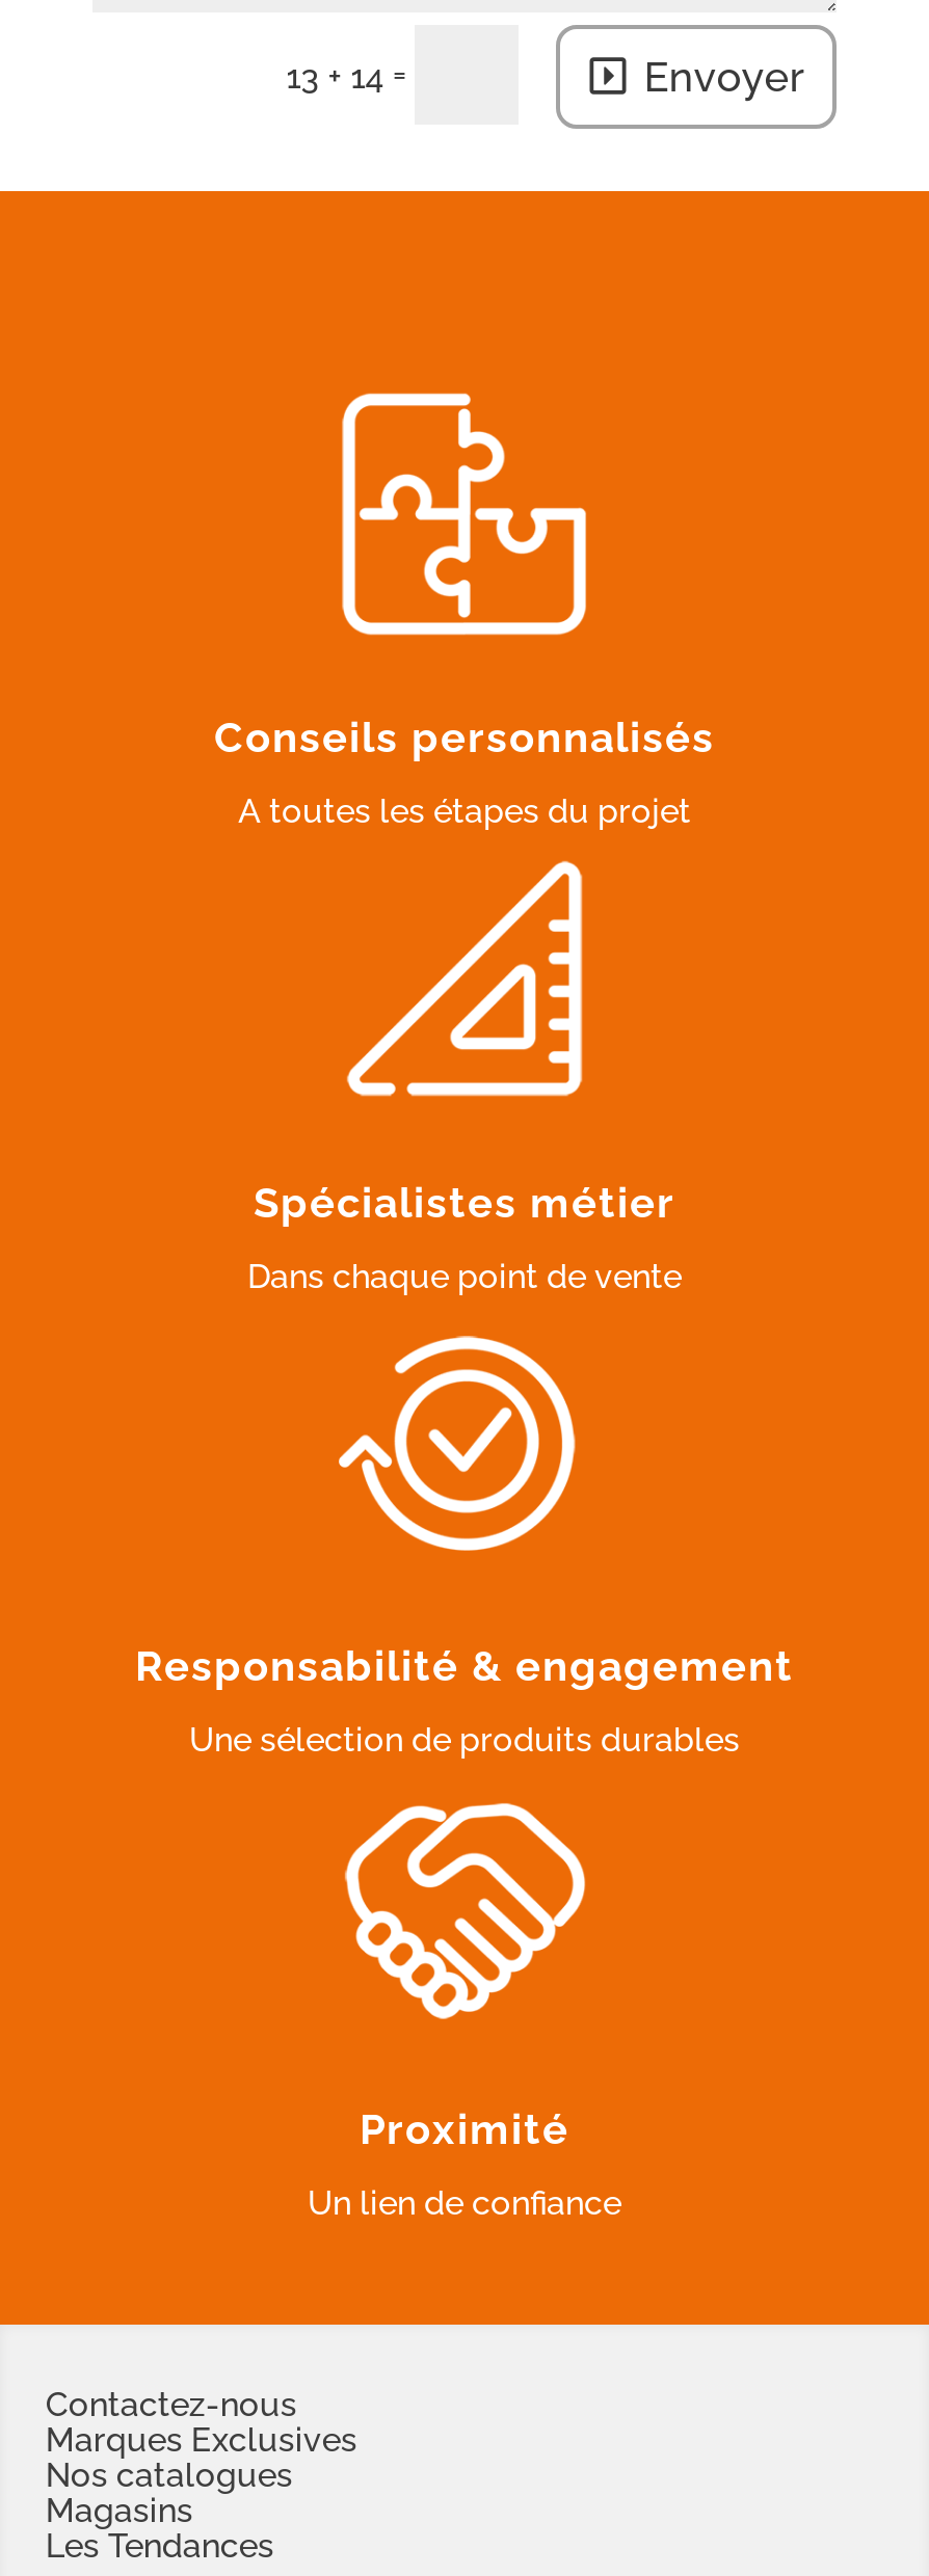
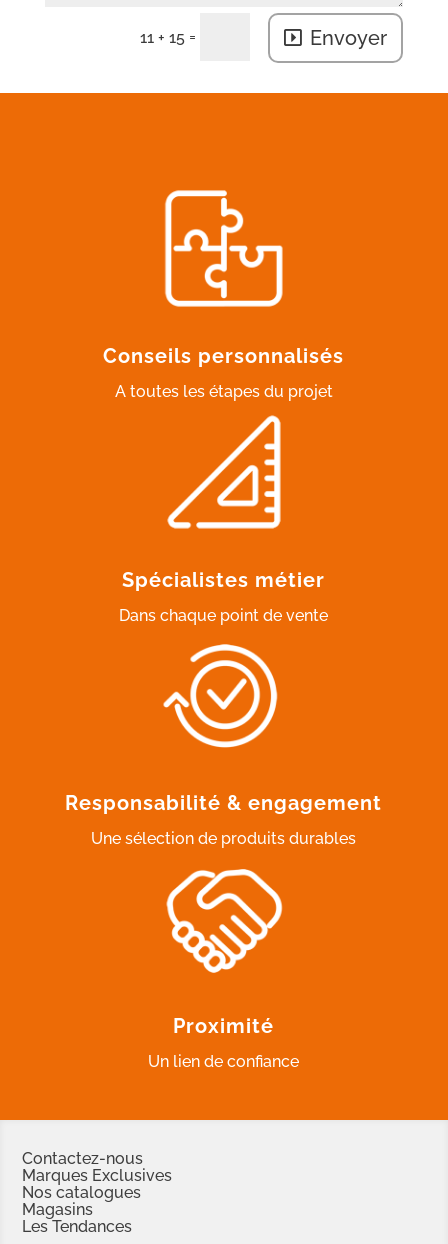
- 13 + 14 =
+ 11 + 15 =
